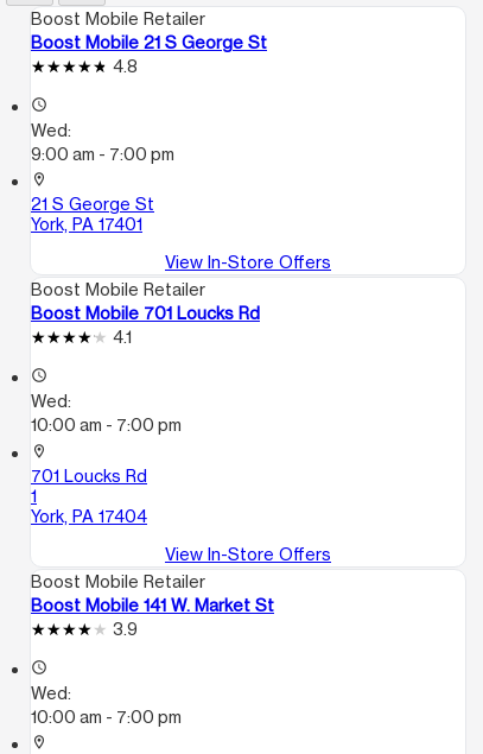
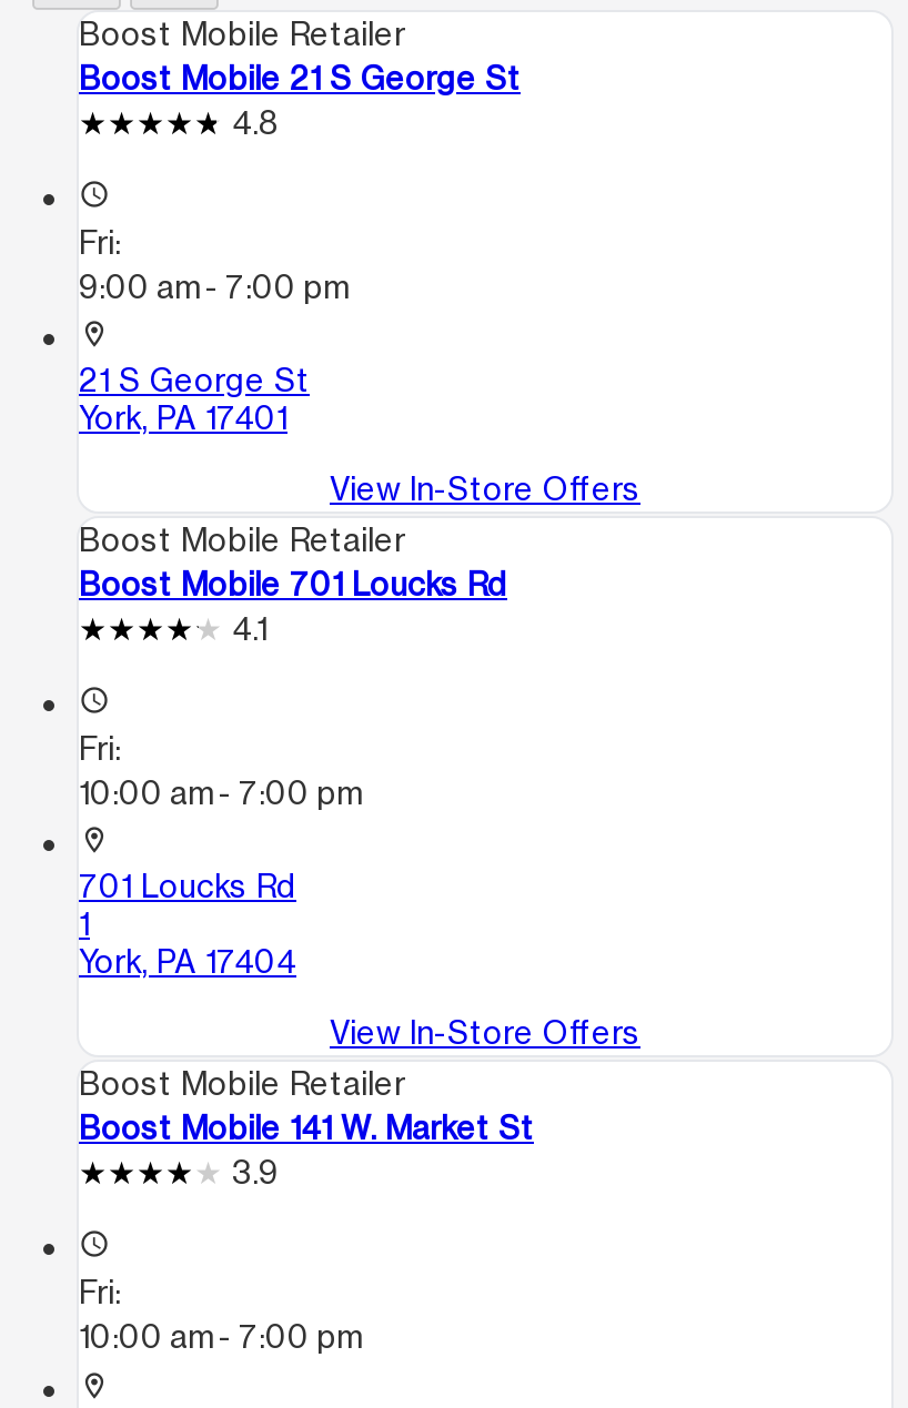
- Wed:
+ Fri:

- Wed:
+ Fri:

- Wed:
+ Fri:
